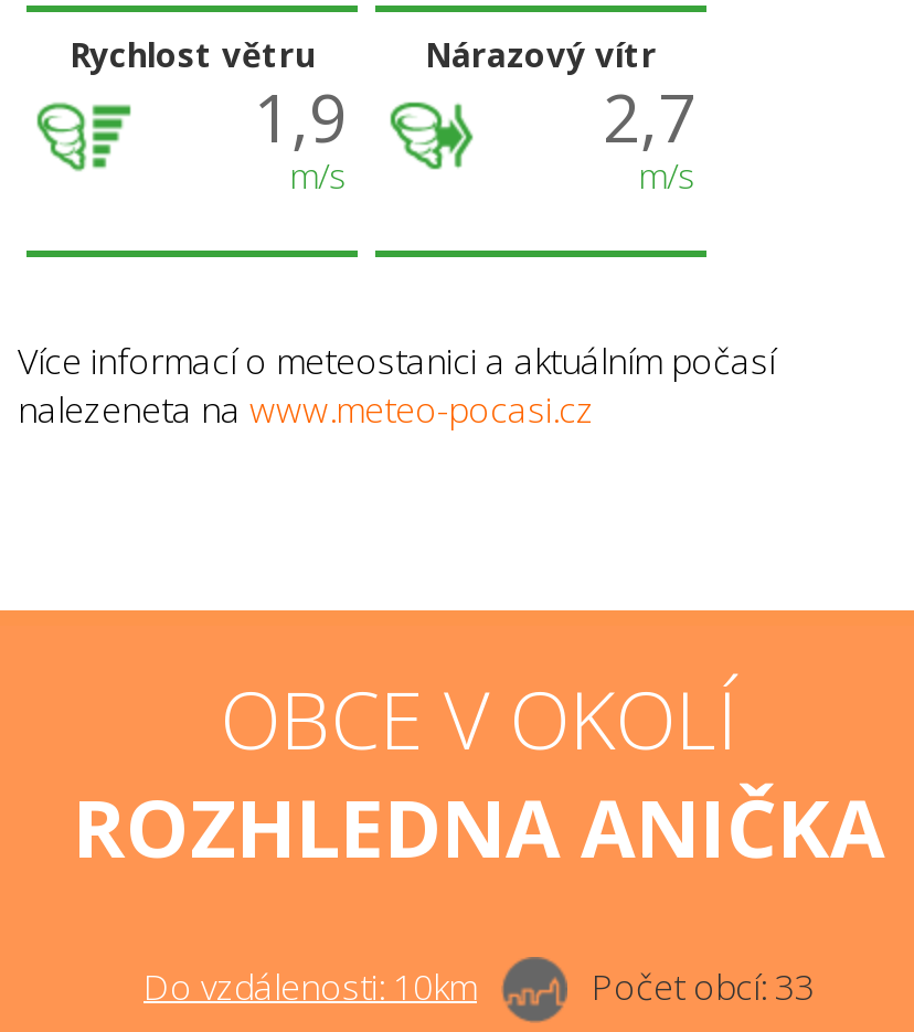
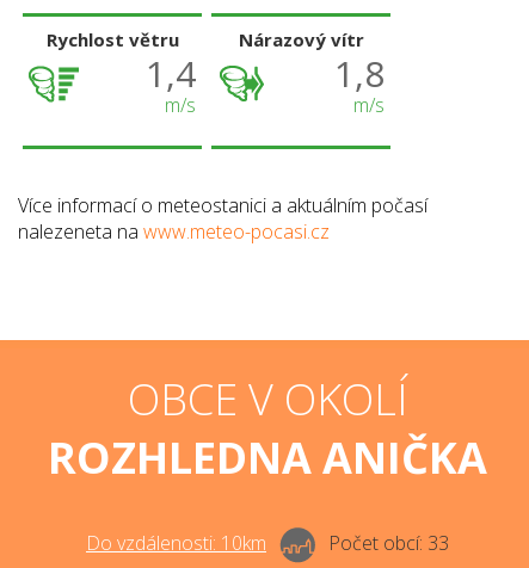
- 1,9
+ 1,4

- 2,7
+ 1,8
